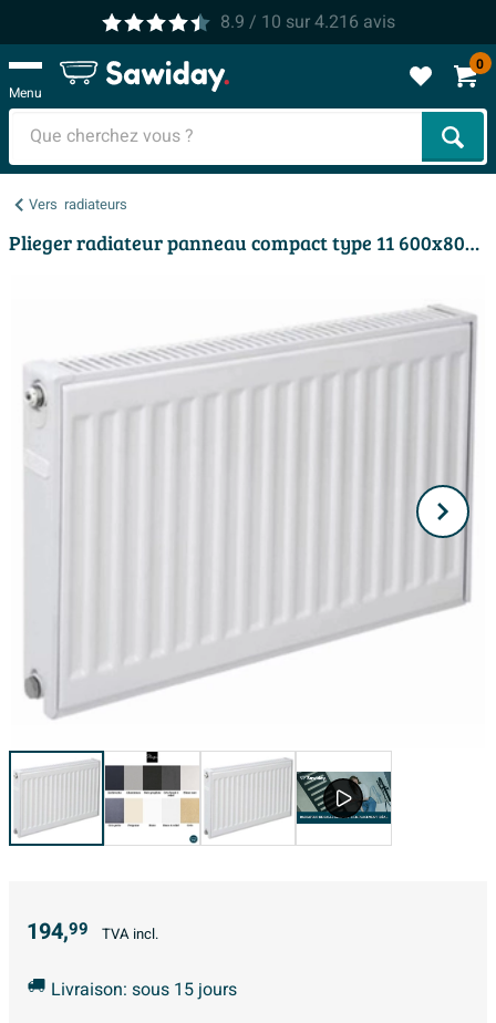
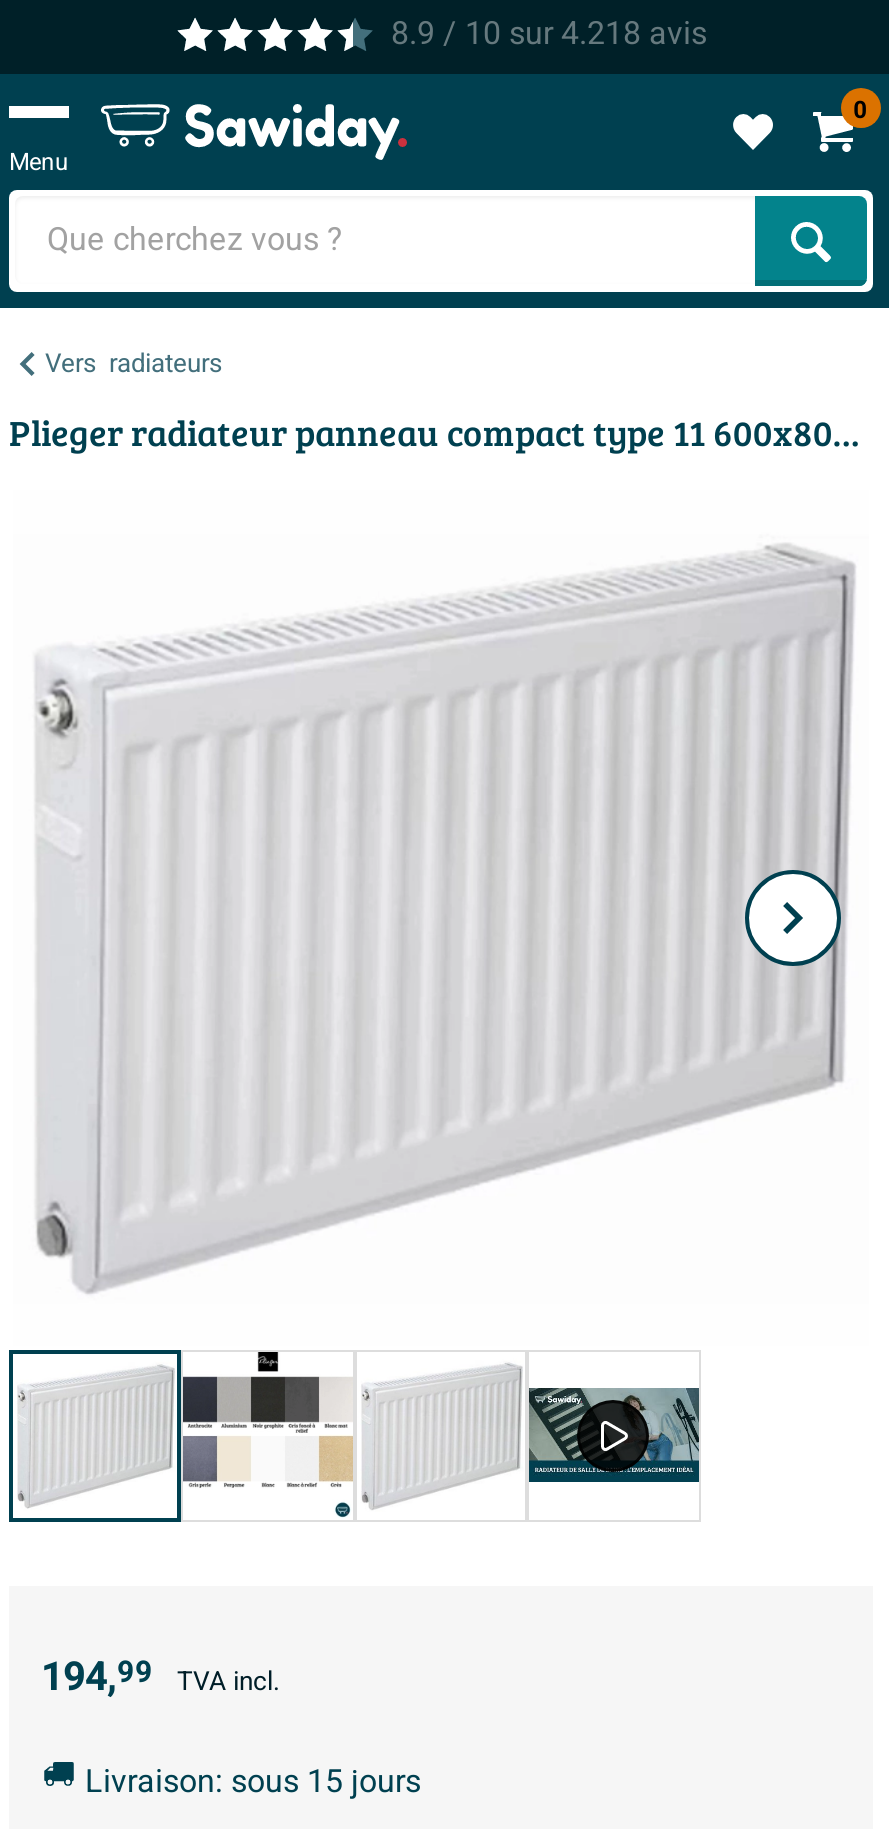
- 8.9 / 10 sur4.216 avis
+ 8.9 / 10 sur4.218 avis
